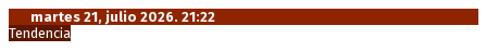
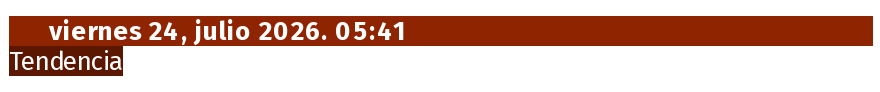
- martes 21, julio 2026. 21:22
+ viernes 24, julio 2026. 05:41
